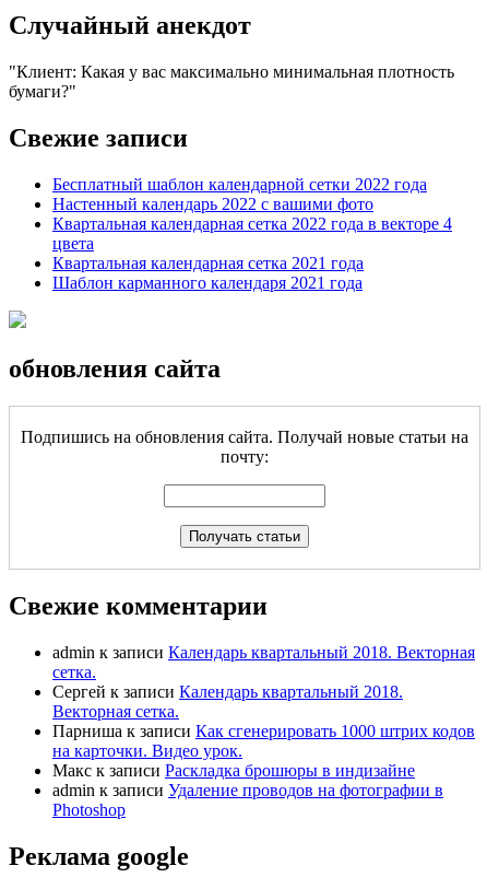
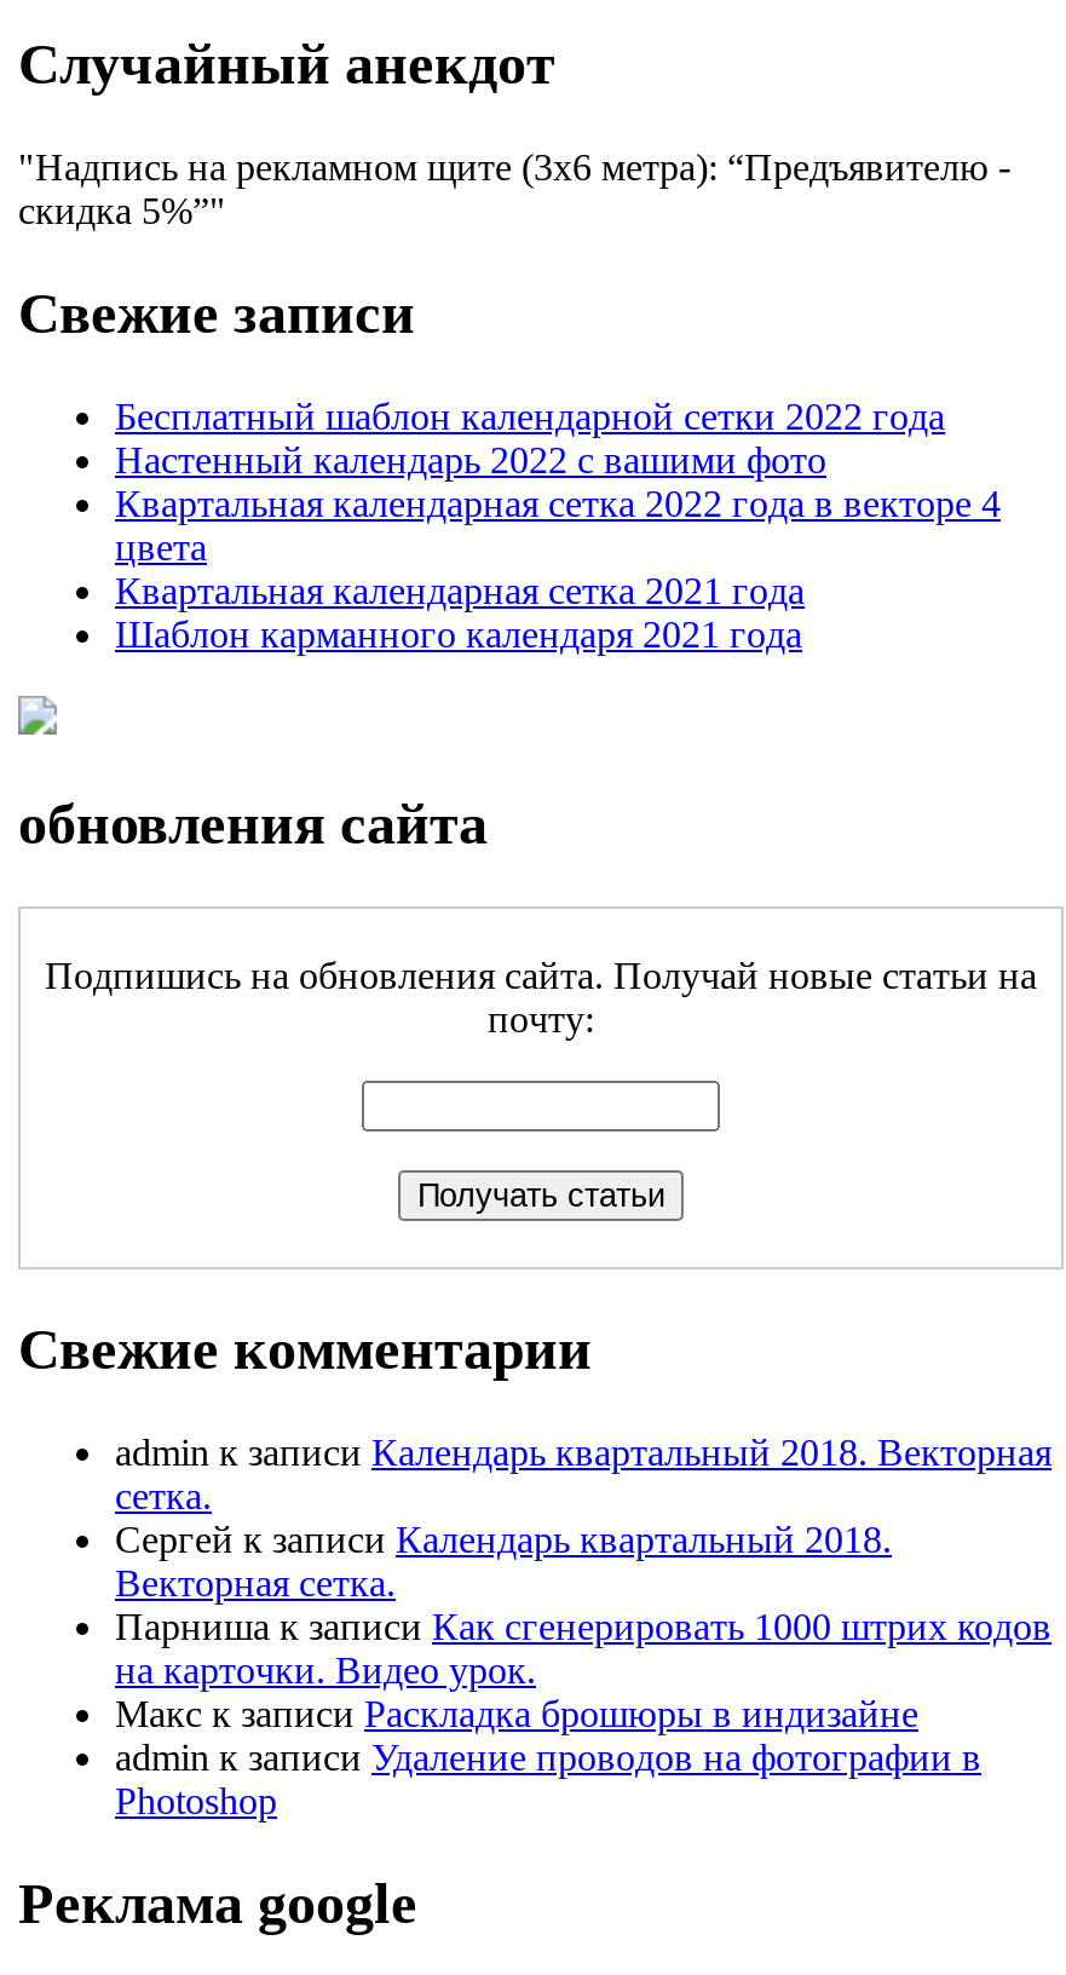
- Клиент: Какая у вас максимально минимальная плотность
- бумаги?
+ Надпись на рекламном щите (3х6 метра): “Предъявителю -
+ скидка 5%”
